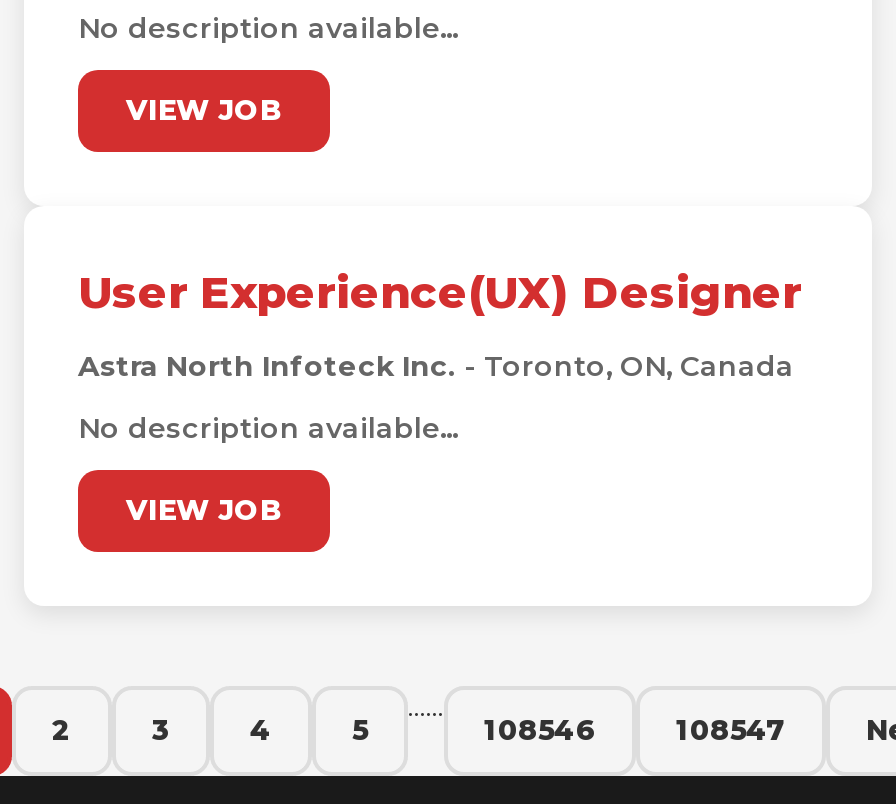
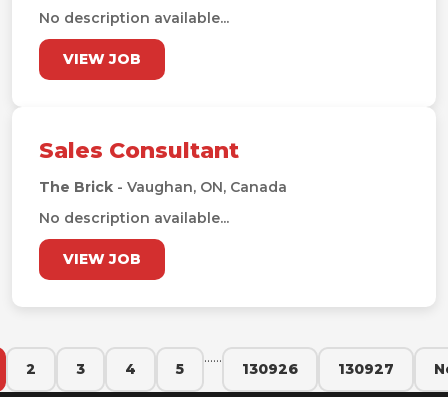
- User Experience(UX) Designer
+ Sales Consultant

- Astra North Infoteck Inc. - Toronto, ON, Canada
+ The Brick - Vaughan, ON, Canada

- 108546
+ 130926

- 108547
+ 130927
